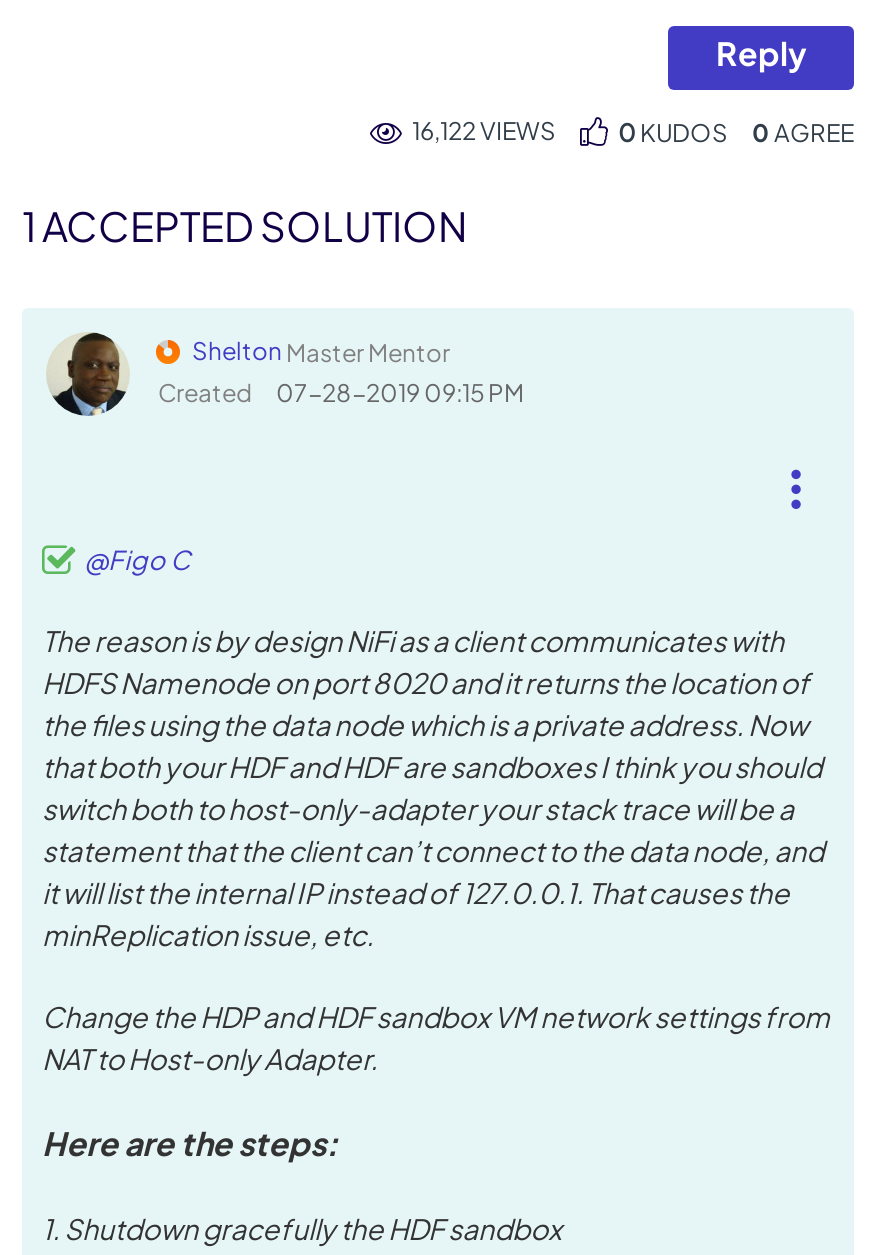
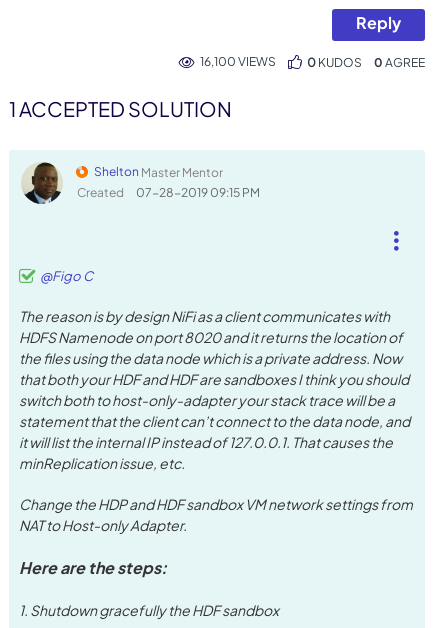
- 16,122 VIEWS
+ 16,100 VIEWS
